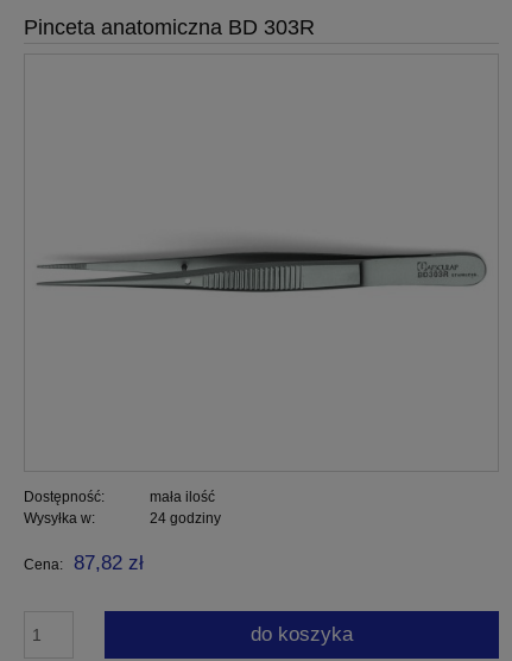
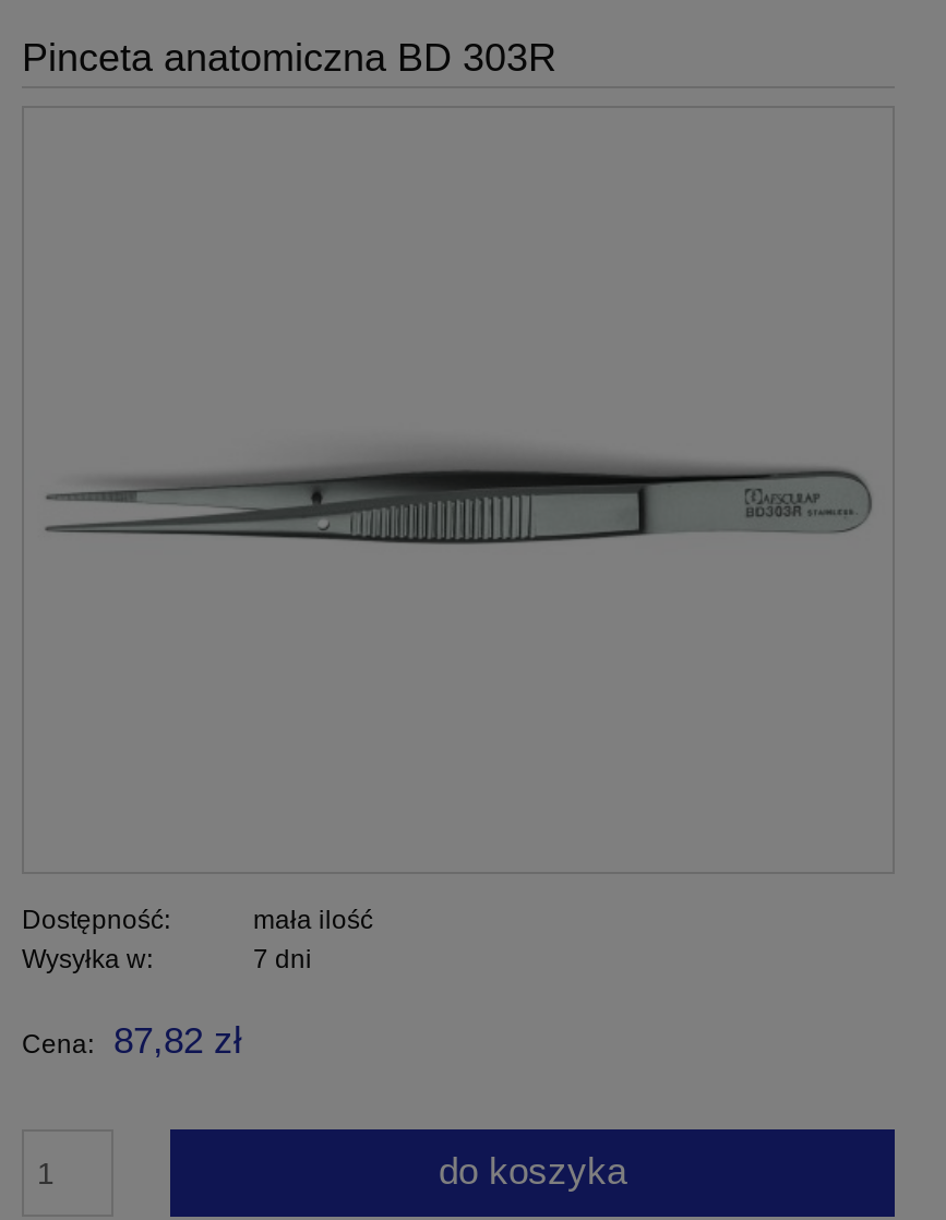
- 24 godziny
+ 7 dni
